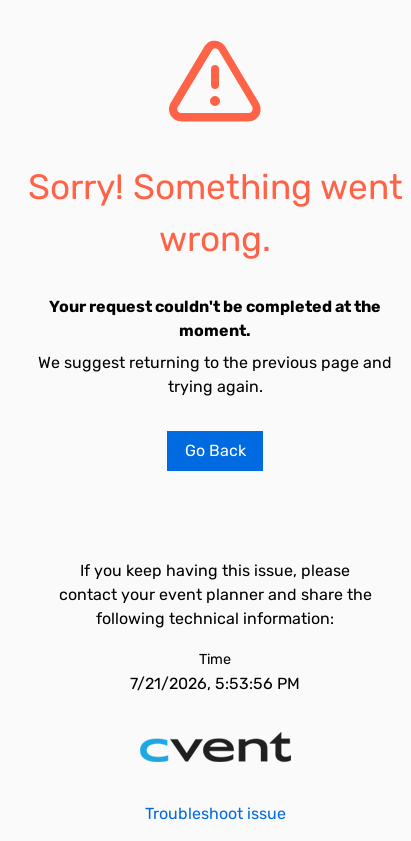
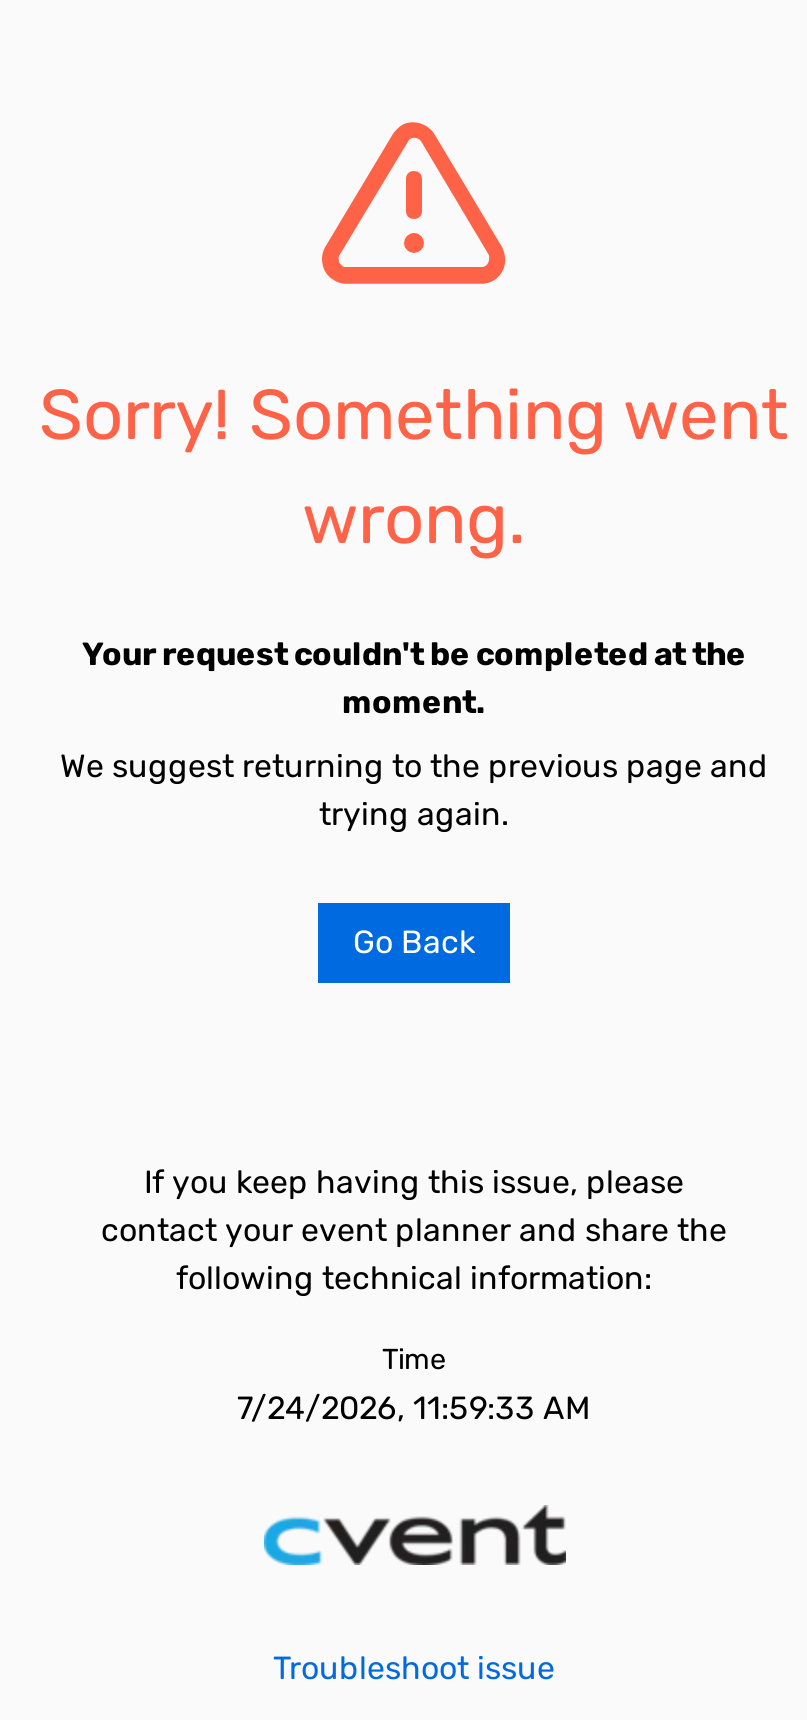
- 7/21/2026, 5:53:56 PM
+ 7/24/2026, 11:59:33 AM
